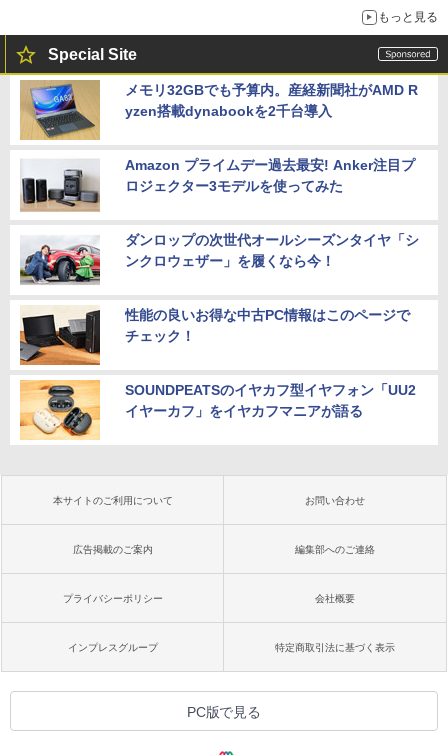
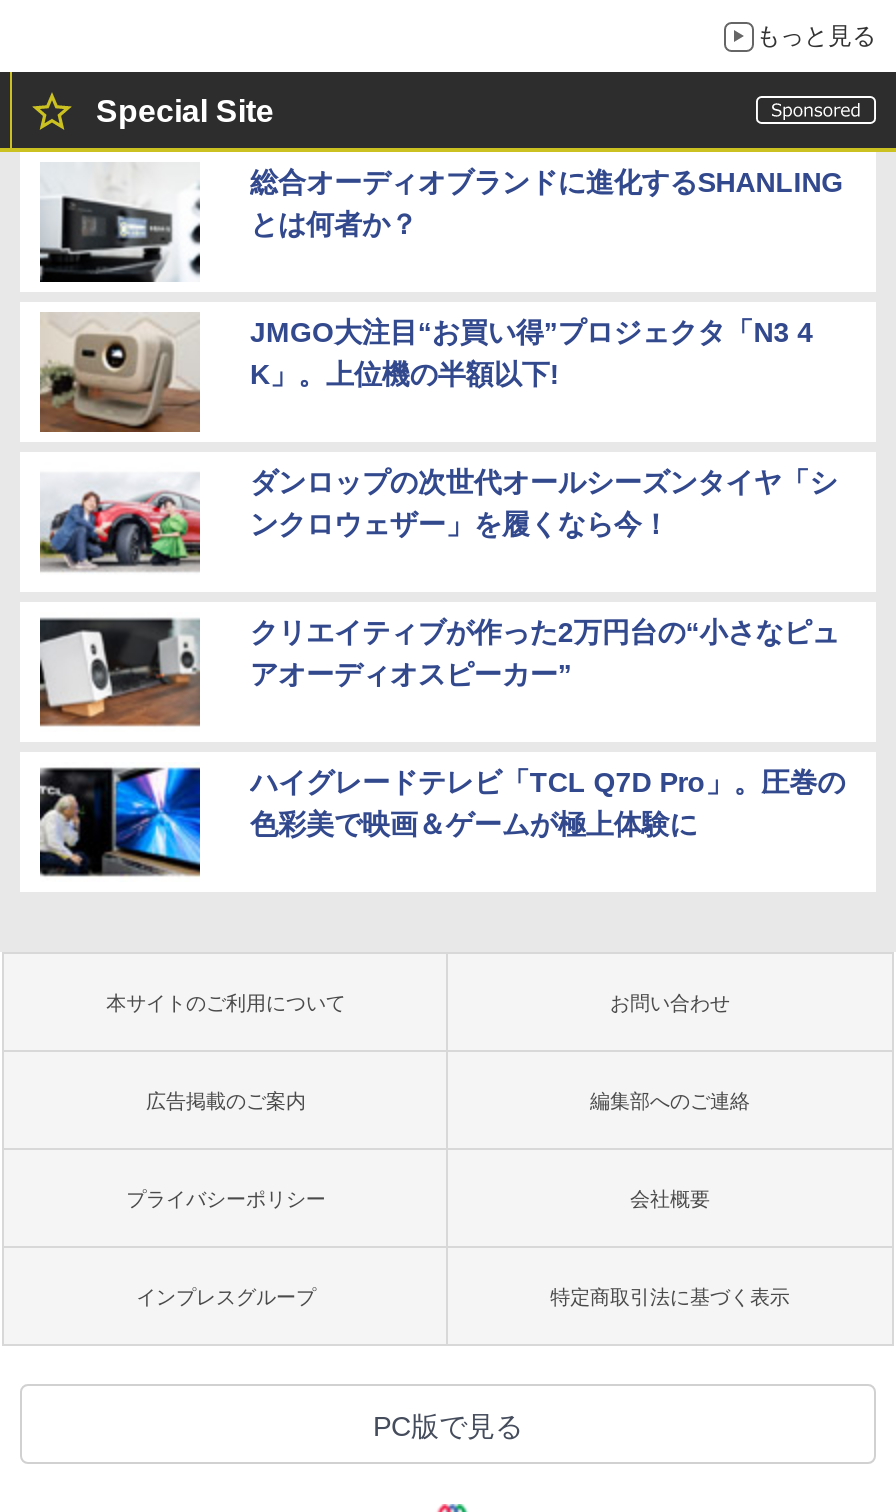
- [image]
- メモリ32GBでも予算内。産経新聞社がAMD R
- yzen搭載dynabookを2千台導入
+ [image]
+ 総合オーディオブランドに進化するSHANLING
+ とは何者か？

- [image]
- Amazon プライムデー過去最安! Anker注目プ
- ロジェクター3モデルを使ってみた
+ [image]
+ JMGO大注目“お買い得”プロジェクタ「N3 4
+ K」。上位機の半額以下!

- [image]
- 性能の良いお得な中古PC情報はこのページで
- チェック！
+ [image]
+ クリエイティブが作った2万円台の“小さなピュ
+ アオーディオスピーカー”

- [image]
- SOUNDPEATSのイヤカフ型イヤフォン「UU2
- イヤーカフ」をイヤカフマニアが語る
+ [image]
+ ハイグレードテレビ「TCL Q7D Pro」。圧巻の
+ 色彩美で映画＆ゲームが極上体験に
